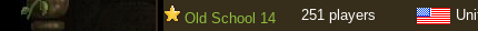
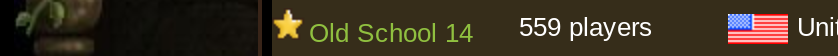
- Old School 14 251 players
+ Old School 14 559 players
